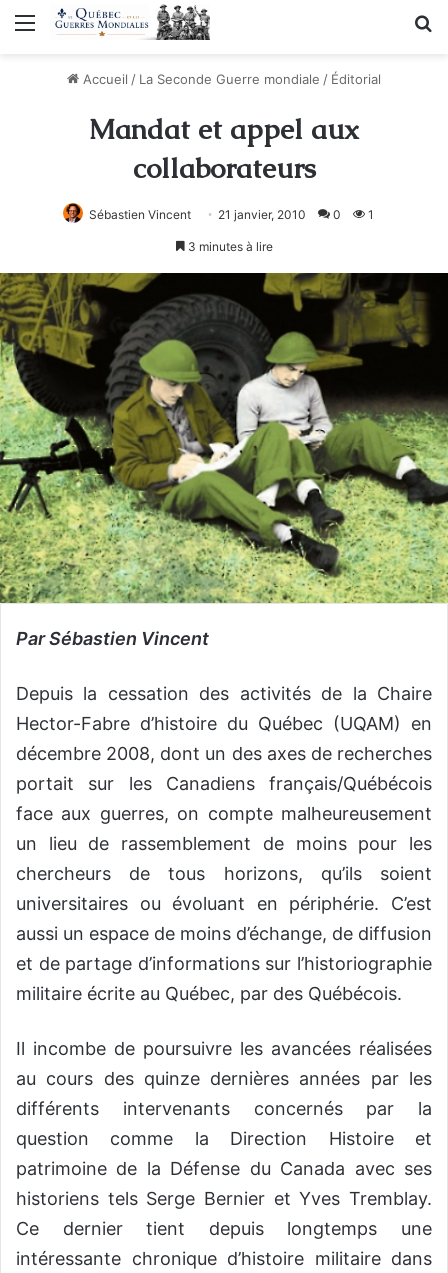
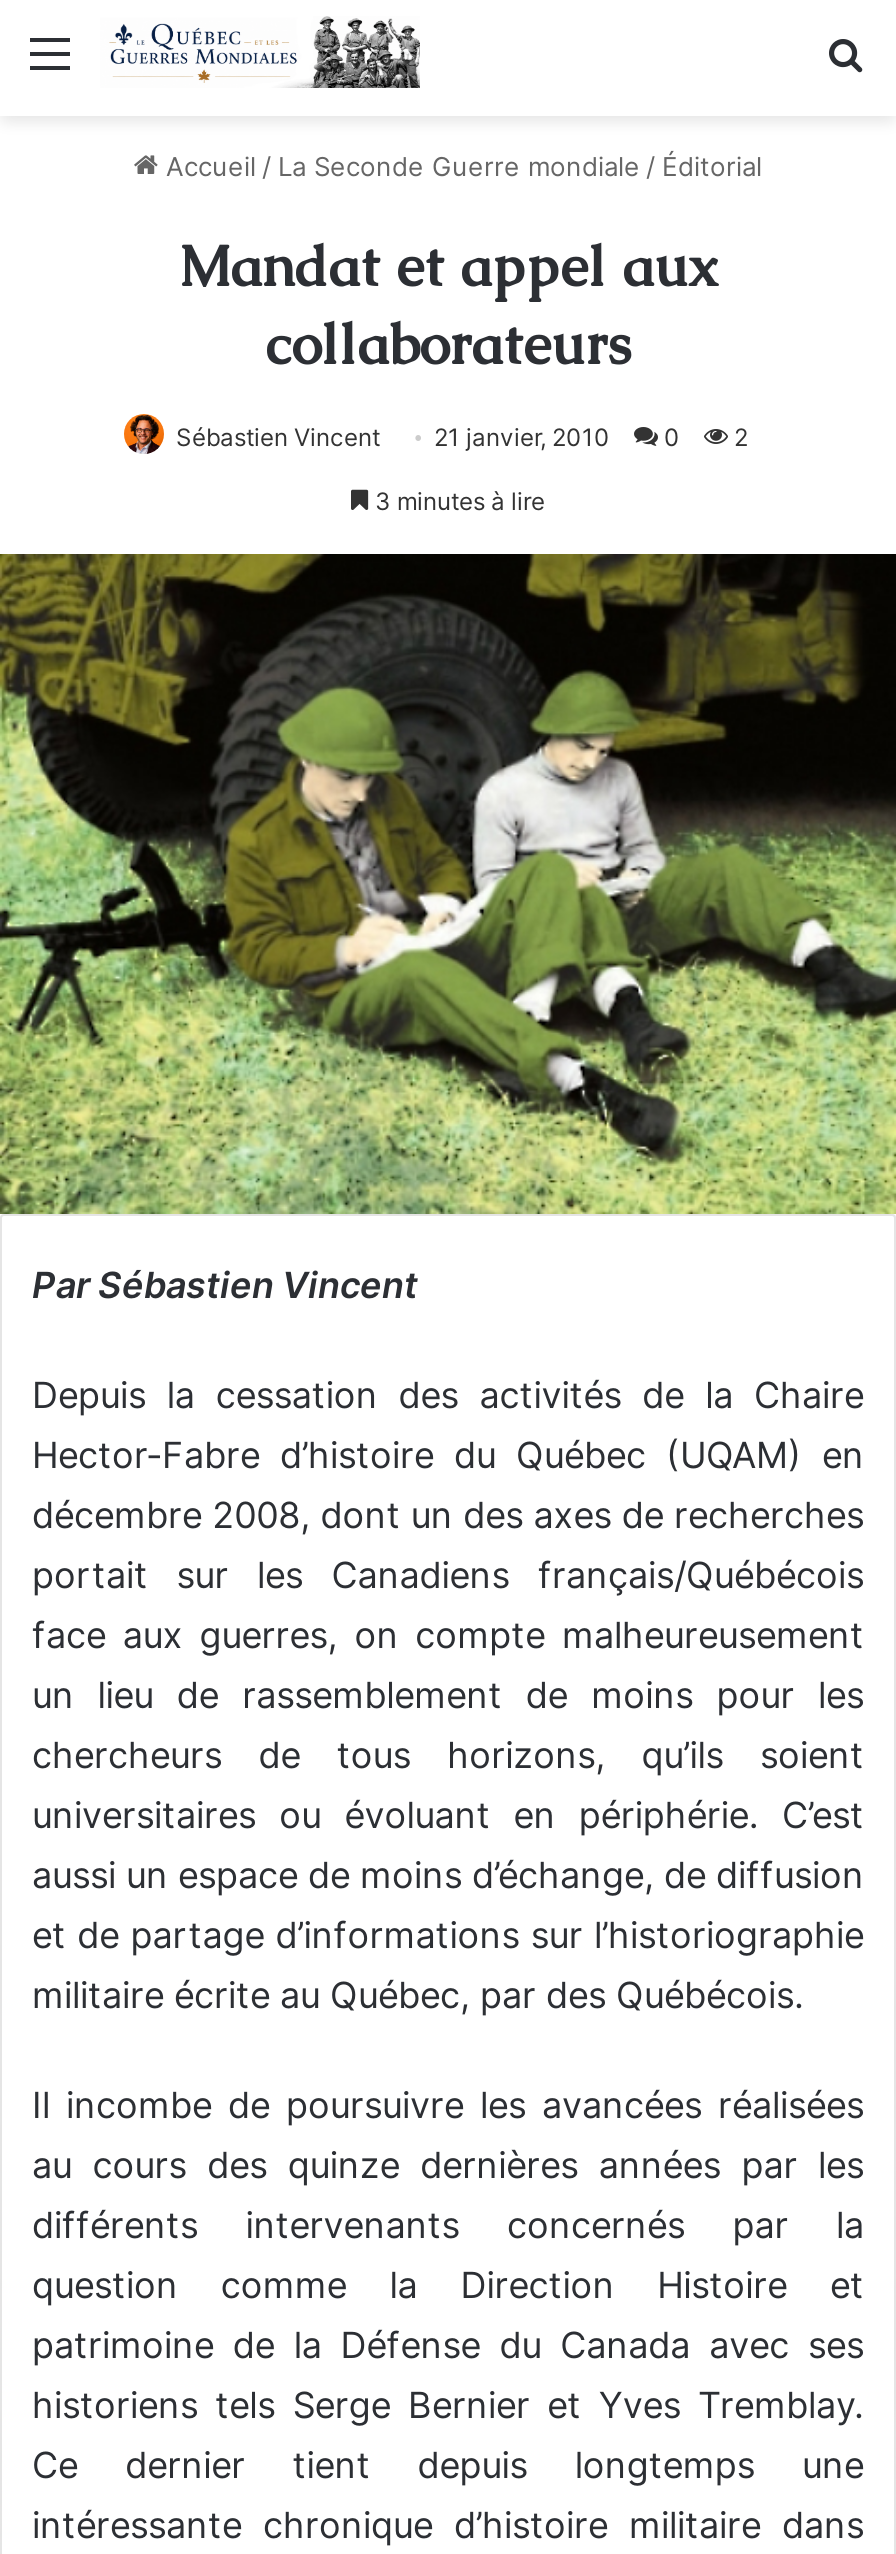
- Sébastien Vincent 21 janvier, 2010 0 1
+ Sébastien Vincent 21 janvier, 2010 0 2
